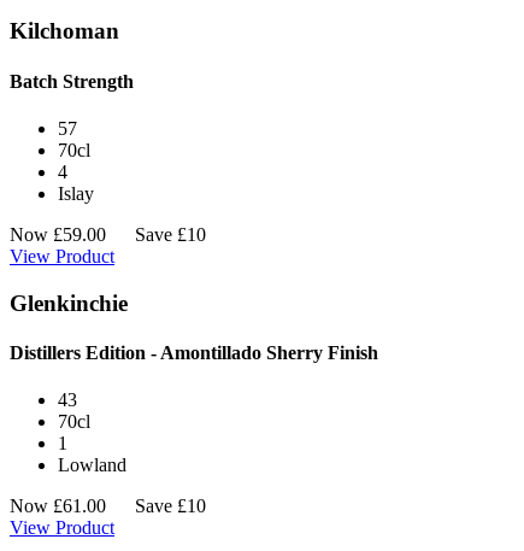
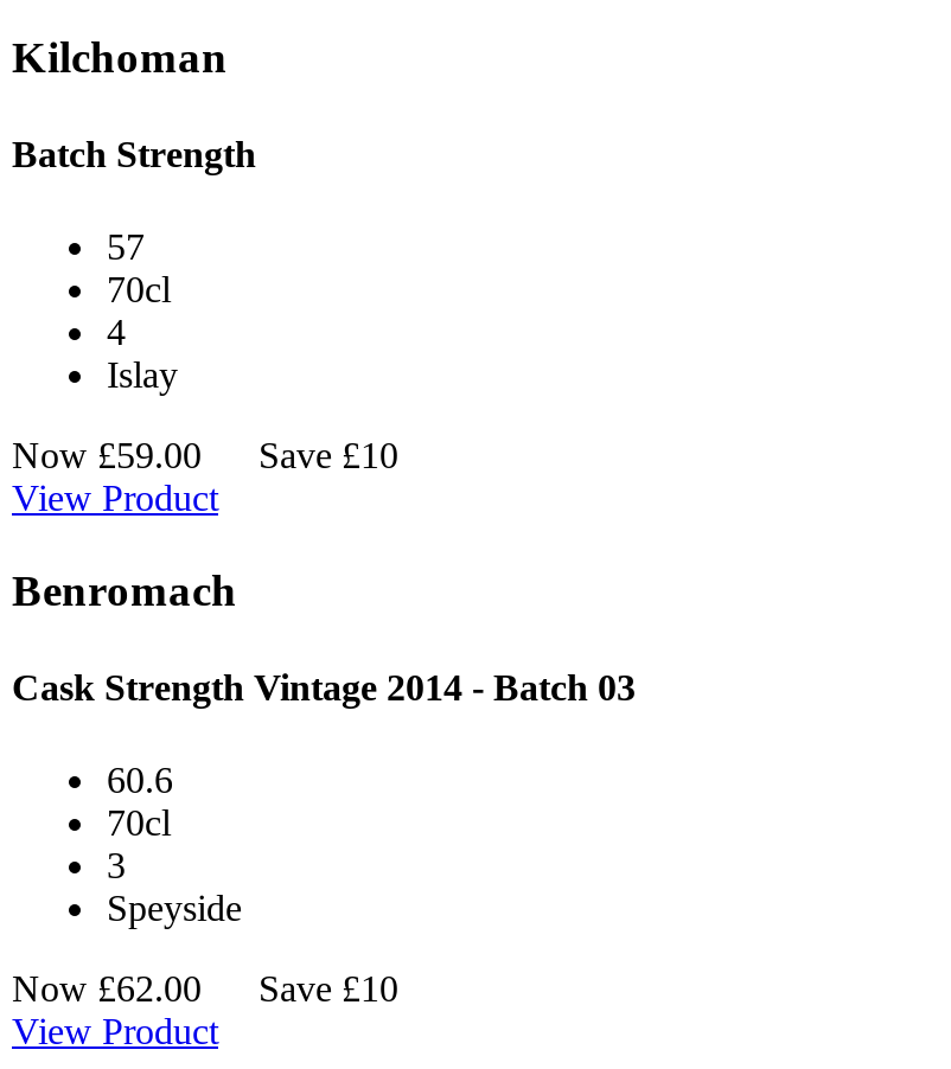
- Glenkinchie
+ Benromach

- Distillers Edition - Amontillado Sherry Finish
+ Cask Strength Vintage 2014 - Batch 03

- 43
+ 60.6

- 1
- Lowland
+ 3
+ Speyside

- Now £61.00 Save £10
+ Now £62.00 Save £10
